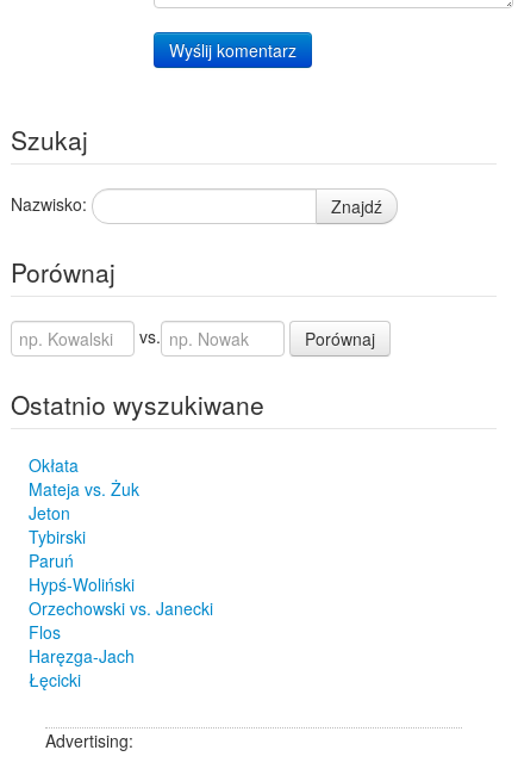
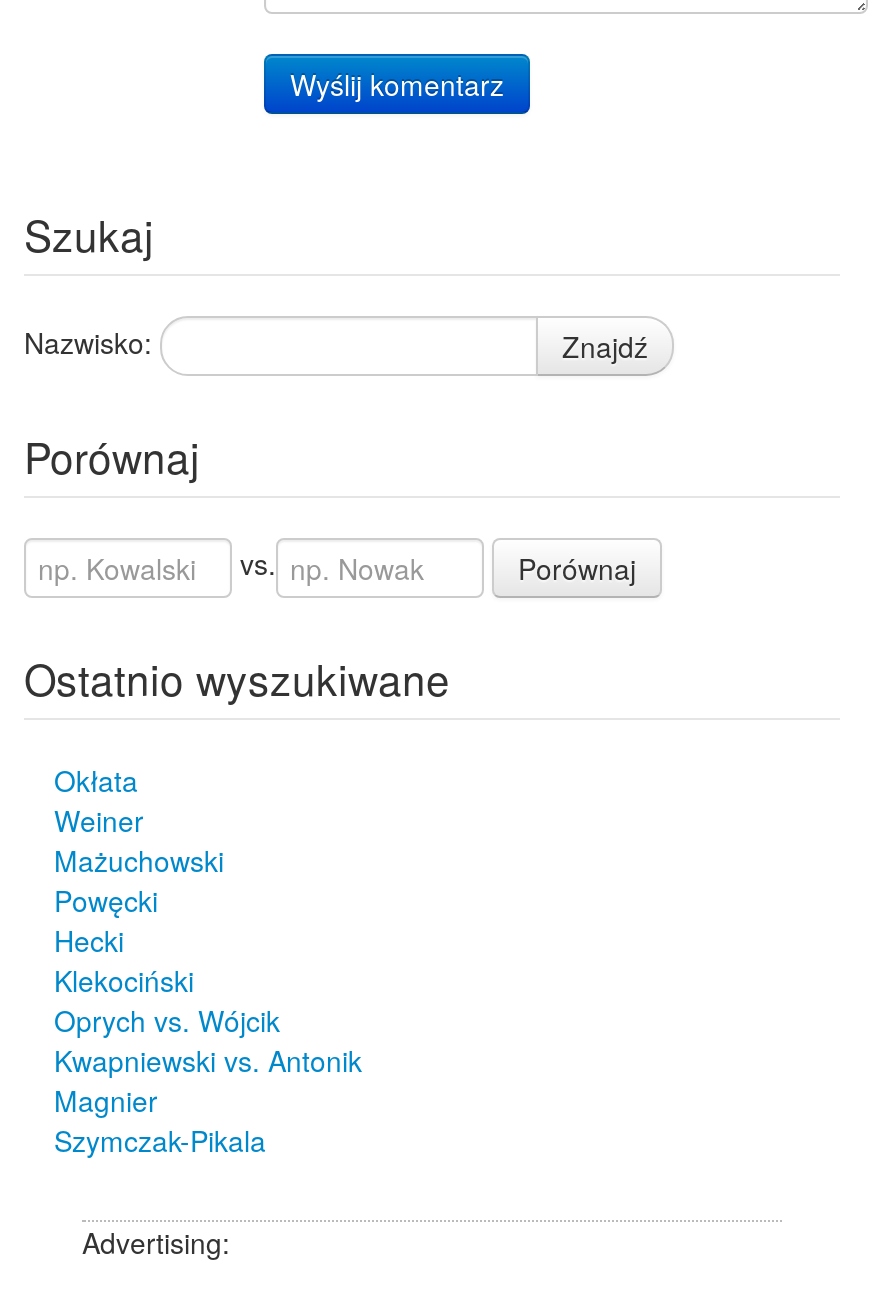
- Mateja vs. Żuk
- Jeton
- Tybirski
- Paruń
- Hypś-Woliński
- Orzechowski vs. Janecki
- Flos
- Haręzga-Jach
- Łęcicki
+ Weiner
+ Mażuchowski
+ Powęcki
+ Hecki
+ Klekociński
+ Oprych vs. Wójcik
+ Kwapniewski vs. Antonik
+ Magnier
+ Szymczak-Pikala
